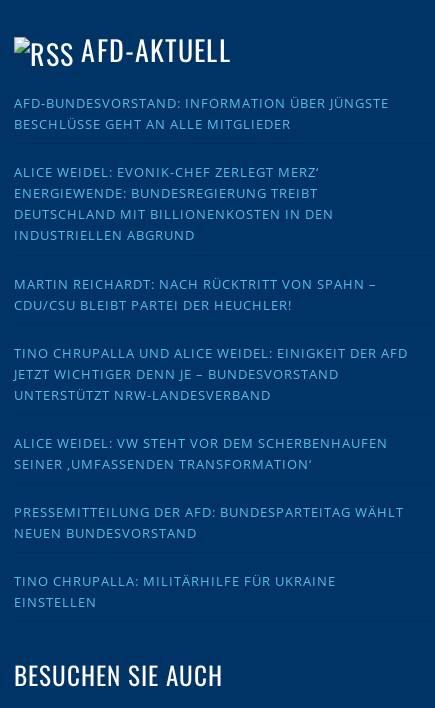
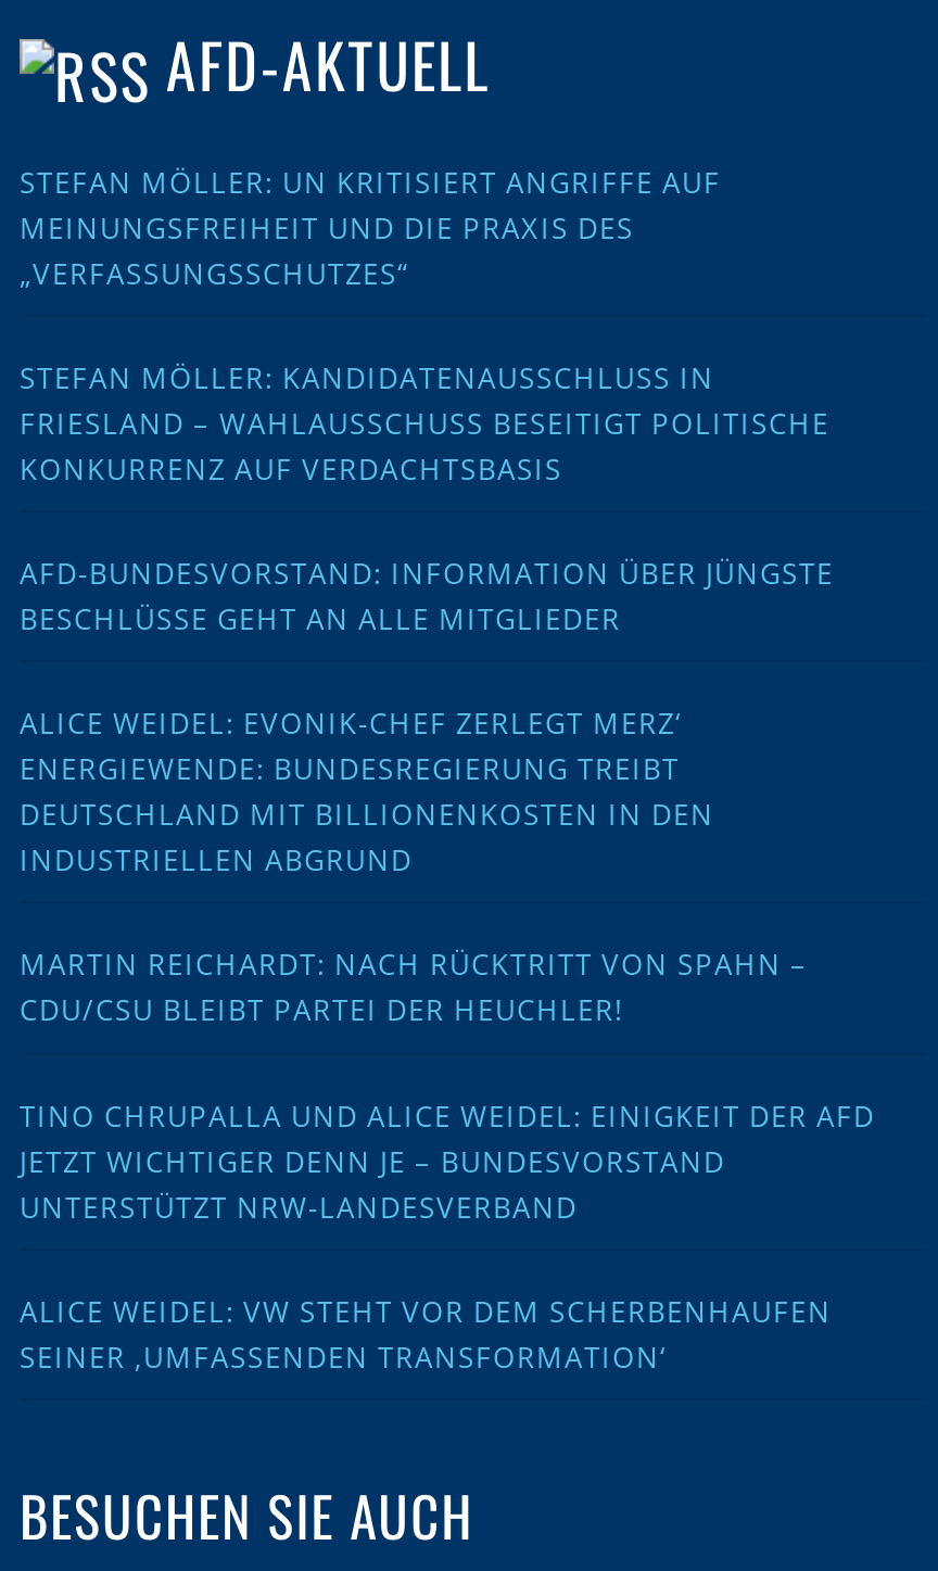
+ STEFAN MÖLLER: UN KRITISIERT ANGRIFFE AUF
+ MEINUNGSFREIHEIT UND DIE PRAXIS DES
+ „VERFASSUNGSSCHUTZES“
+ STEFAN MÖLLER: KANDIDATENAUSSCHLUSS IN
+ FRIESLAND – WAHLAUSSCHUSS BESEITIGT POLITISCHE
+ KONKURRENZ AUF VERDACHTSBASIS

moved down: AFD-BUNDESVORSTAND: INFORMATION ÜBER JÜNGSTE | BESCHLÜSSE GEHT AN ALLE MITGLIEDER | ALICE WEIDEL: EVONIK-CHEF ZERLEGT MERZ‘ | ... | ALICE WEIDEL: VW STEHT VOR DEM SCHERBENHAUFEN | SEINER ‚UMFASSENDEN TRANSFORMATION‘

- PRESSEMITTEILUNG DER AFD: BUNDESPARTEITAG WÄHLT
- NEUEN BUNDESVORSTAND
- TINO CHRUPALLA: MILITÄRHILFE FÜR UKRAINE
- EINSTELLEN
